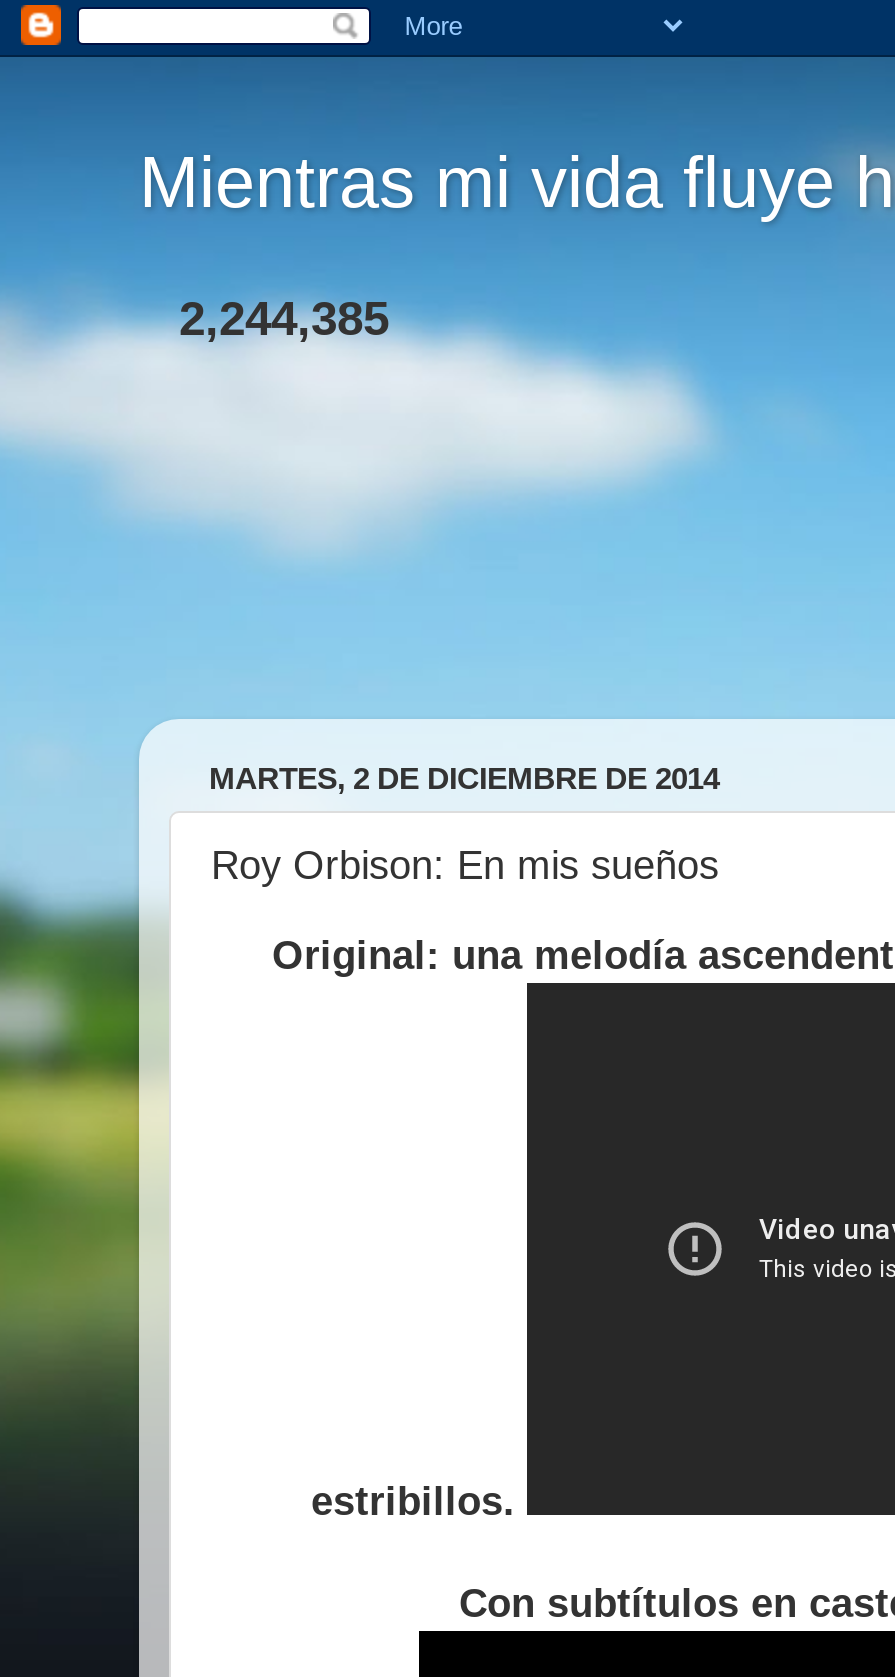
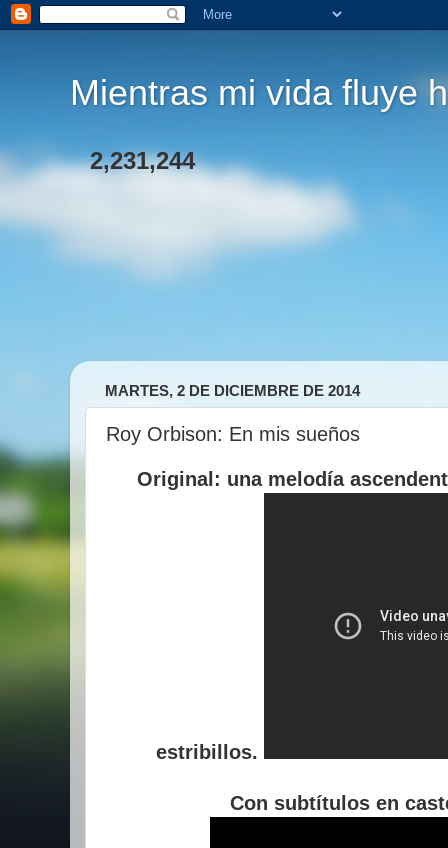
- 2,244,385
+ 2,231,244
